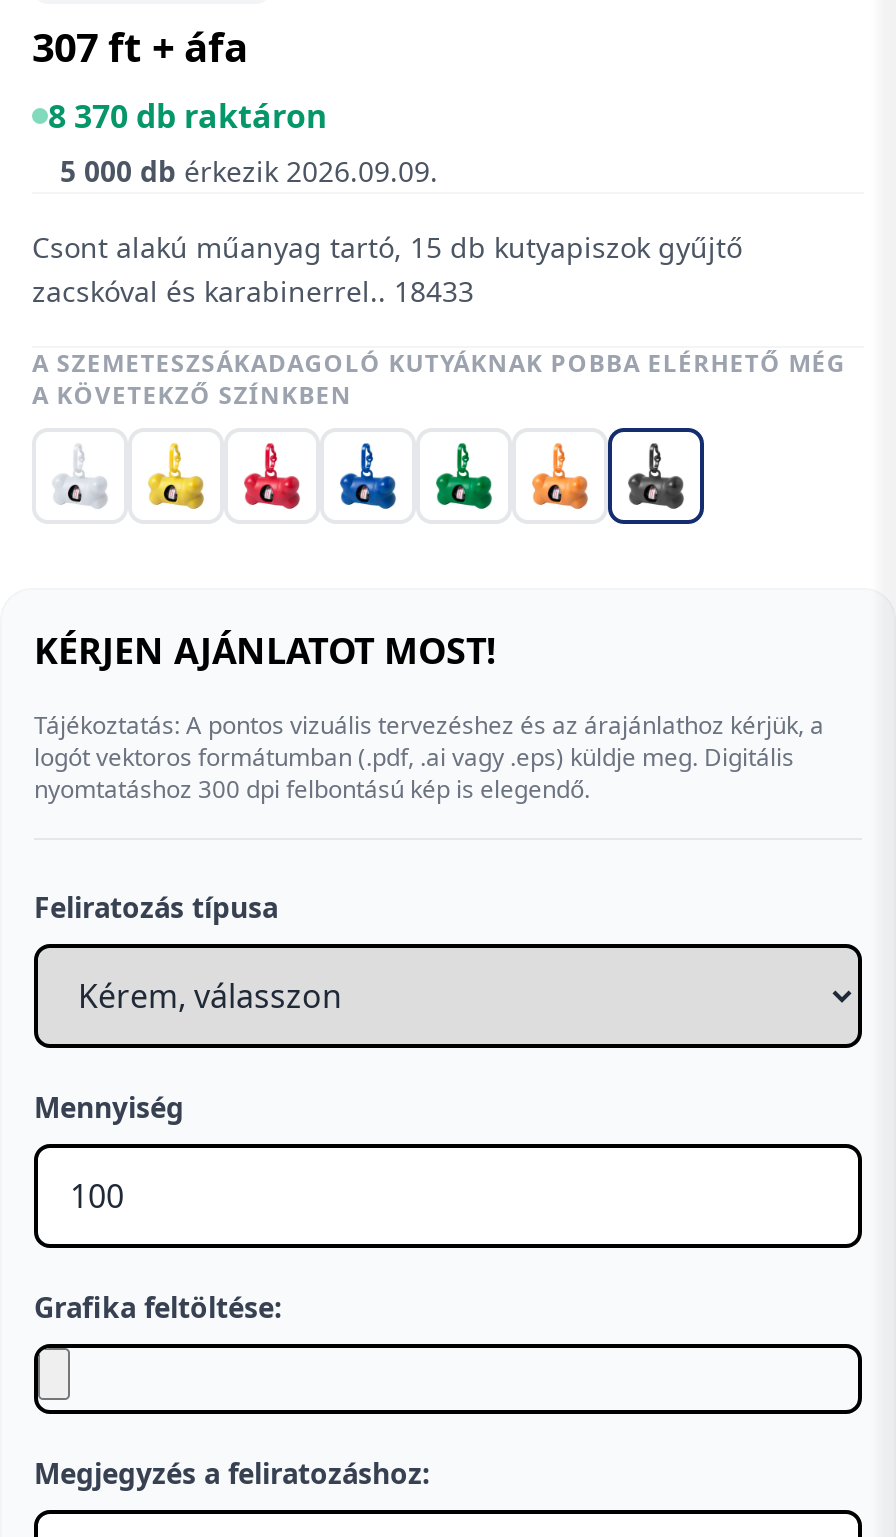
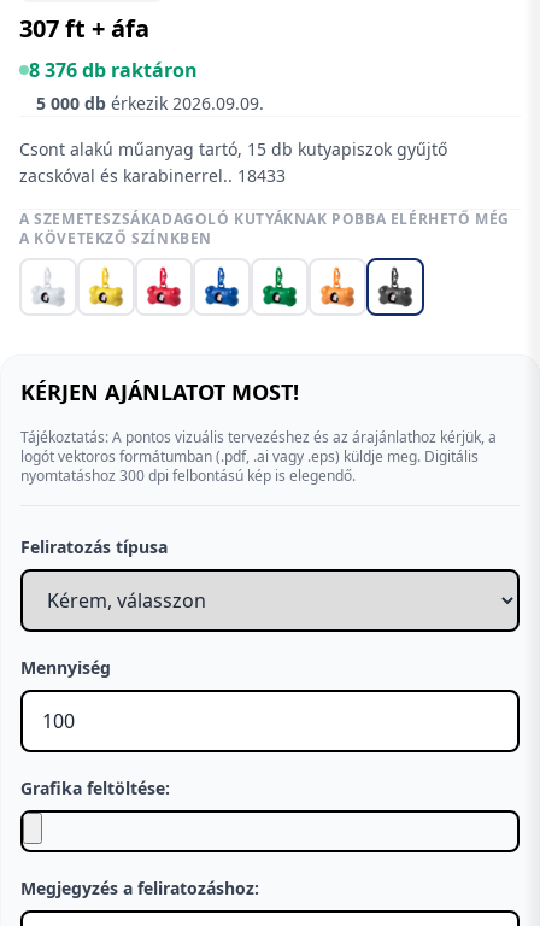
- 8 370 db raktáron
+ 8 376 db raktáron
